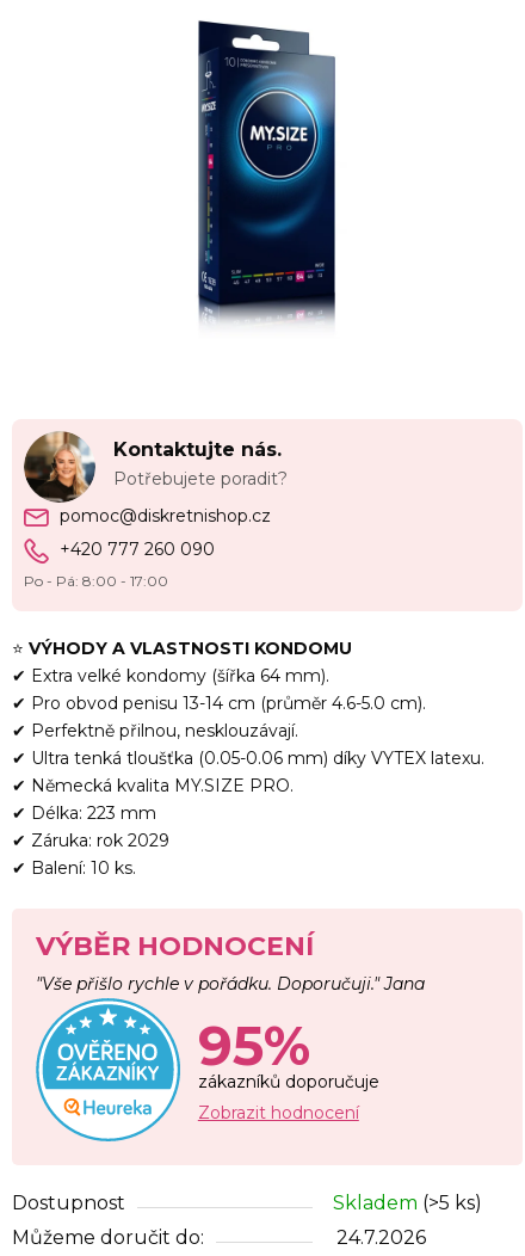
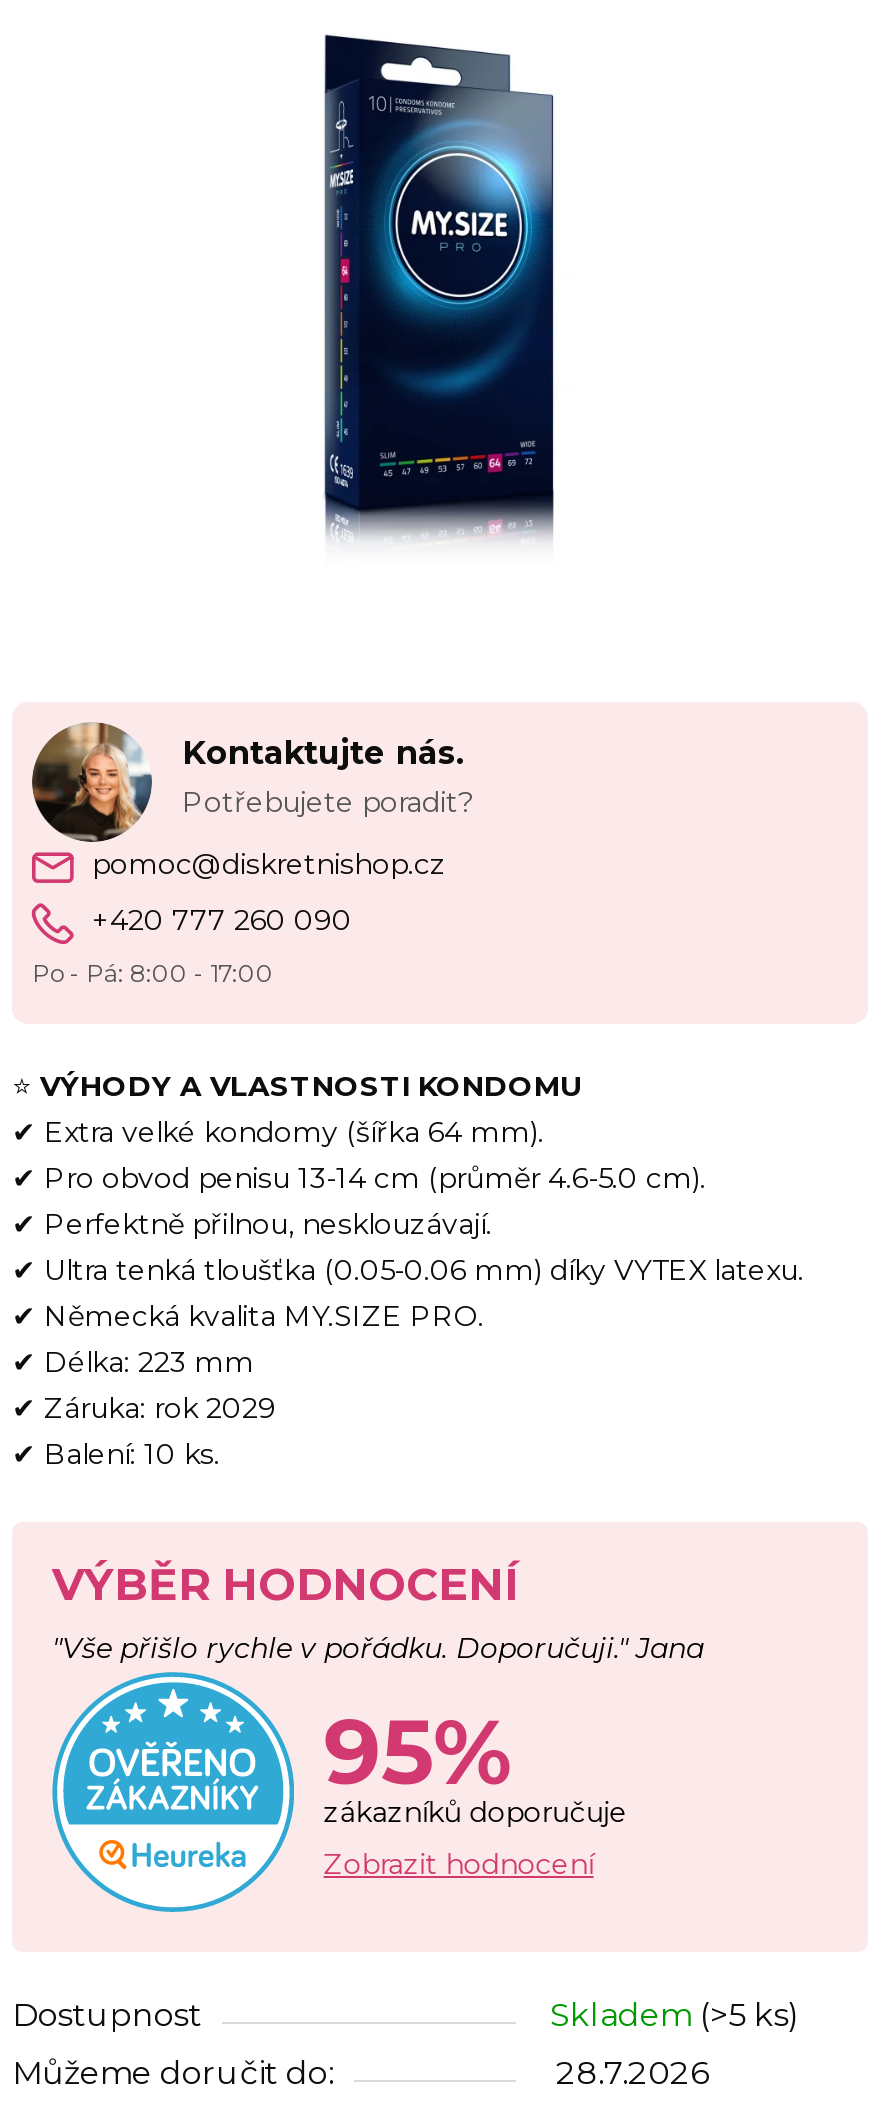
- 24.7.2026
+ 28.7.2026
